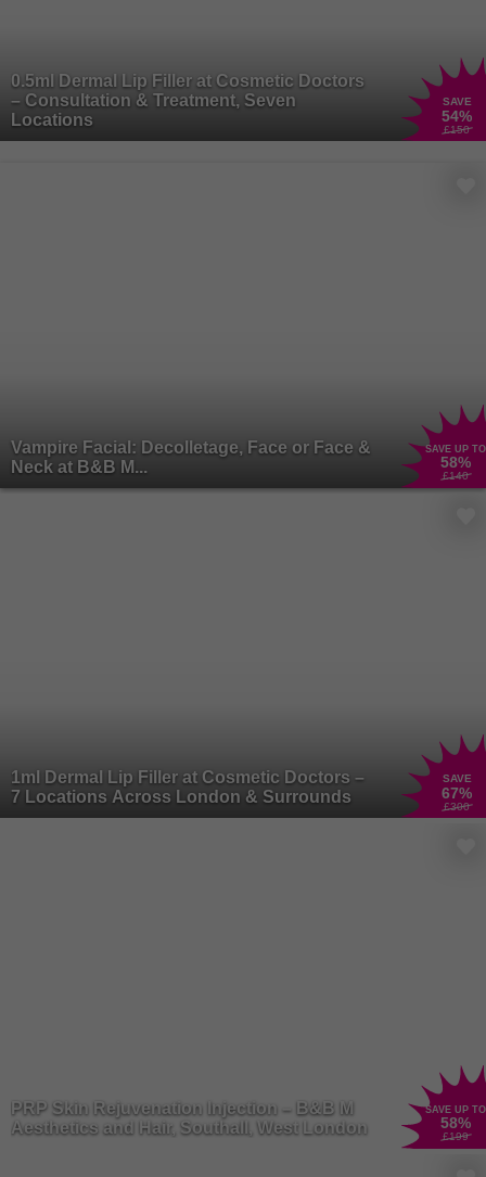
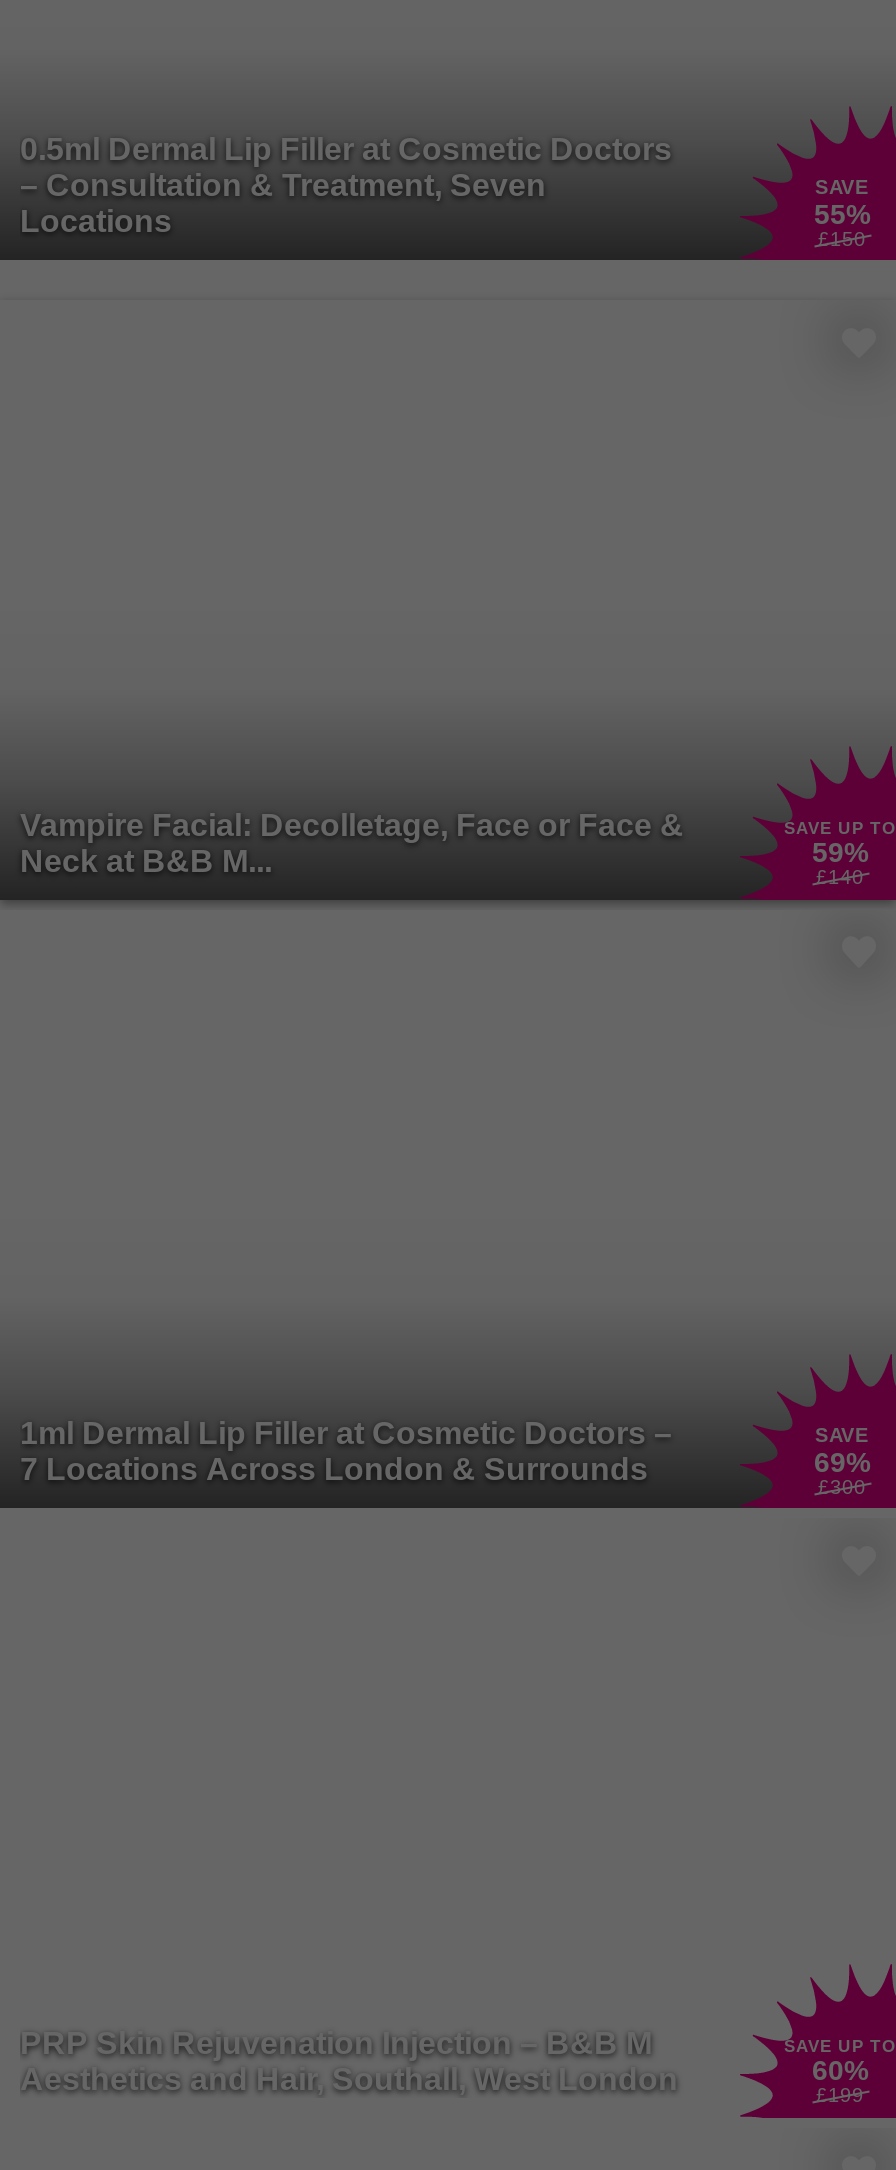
- 54%
+ 55%

- 58%
+ 59%

- 67%
+ 69%

- 58%
+ 60%
